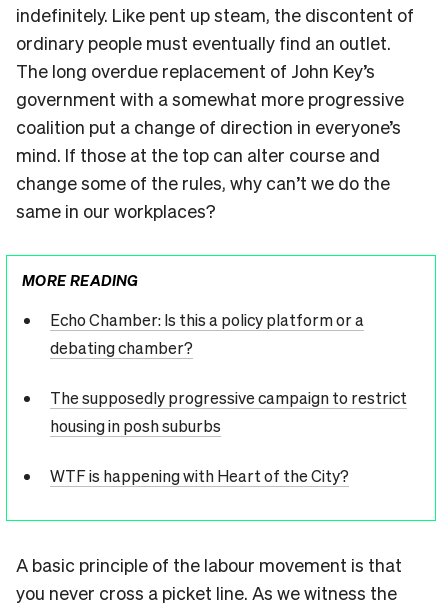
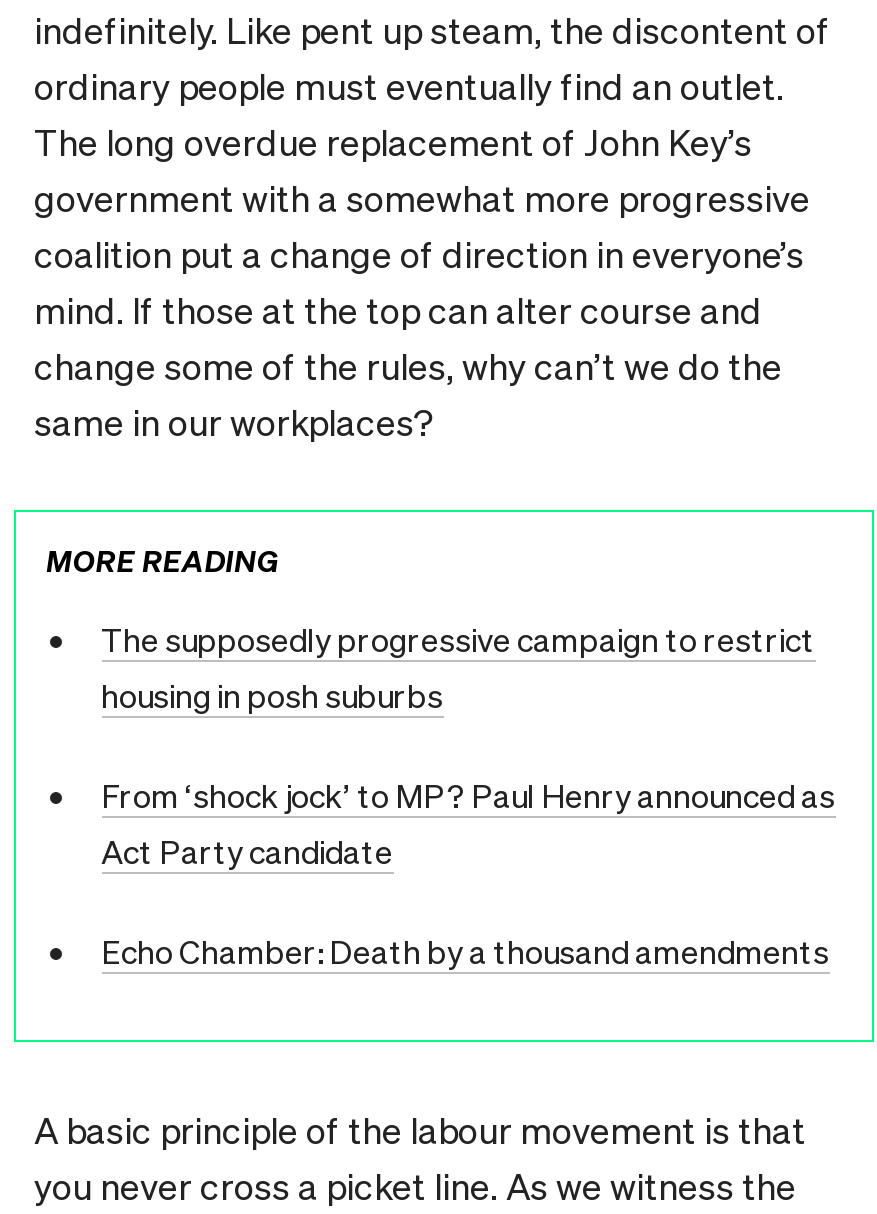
- Echo Chamber: Is this a policy platform or a
- debating chamber?

moved up: The supposedly progressive campaign to restrict | housing in posh suburbs

- WTF is happening with Heart of the City?
+ From ‘shock jock’ to MP? Paul Henry announced as
+ Act Party candidate
+ Echo Chamber: Death by a thousand amendments
